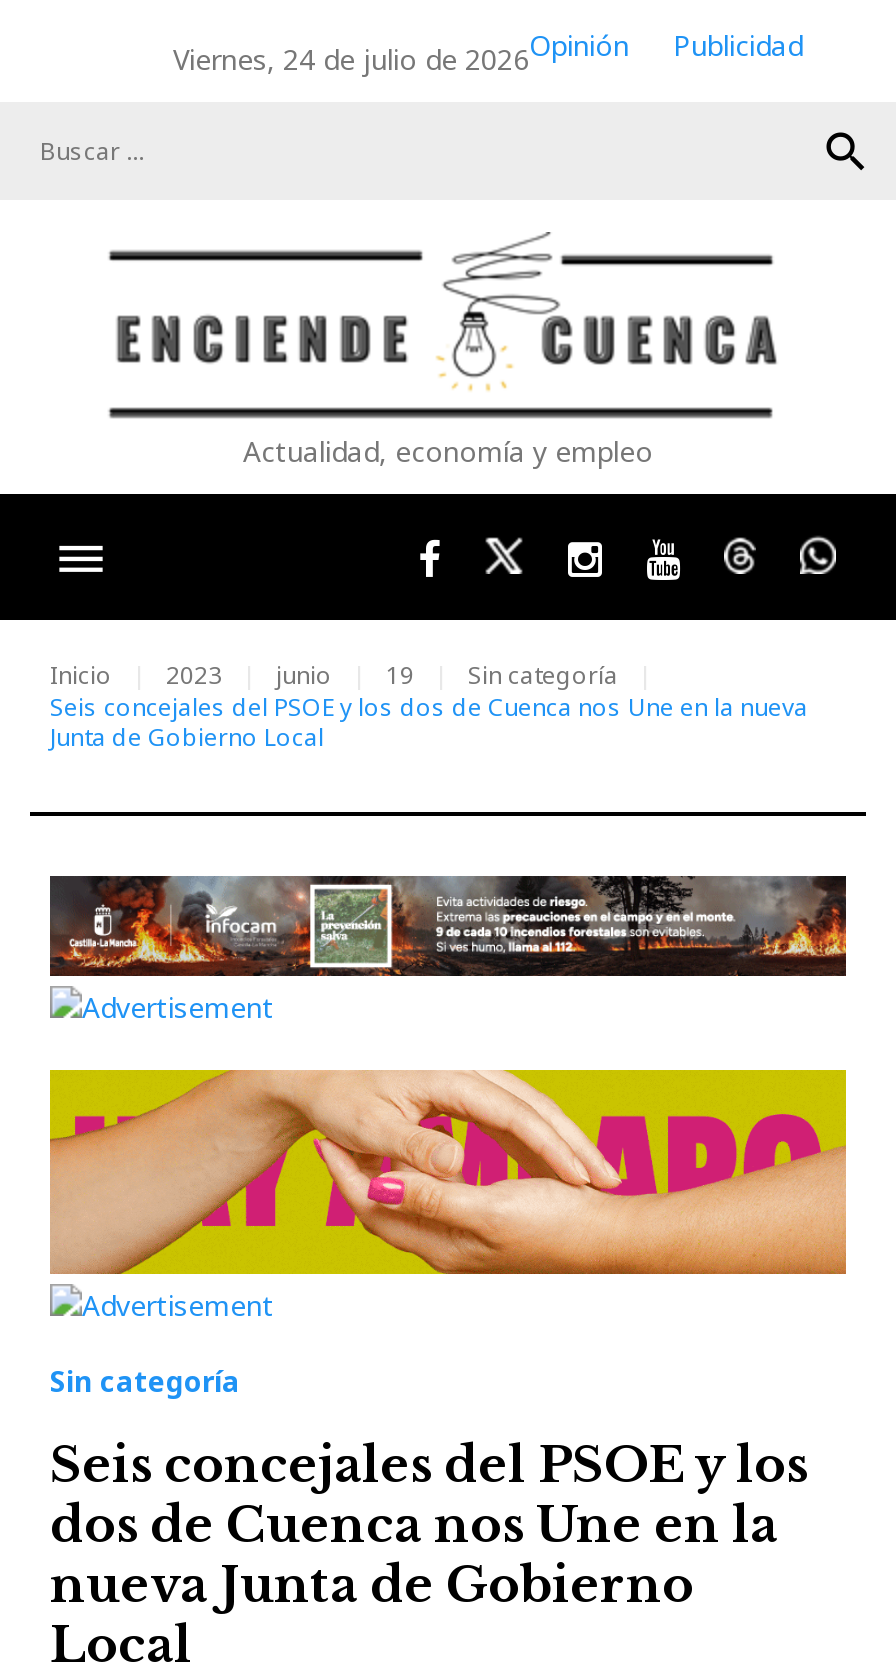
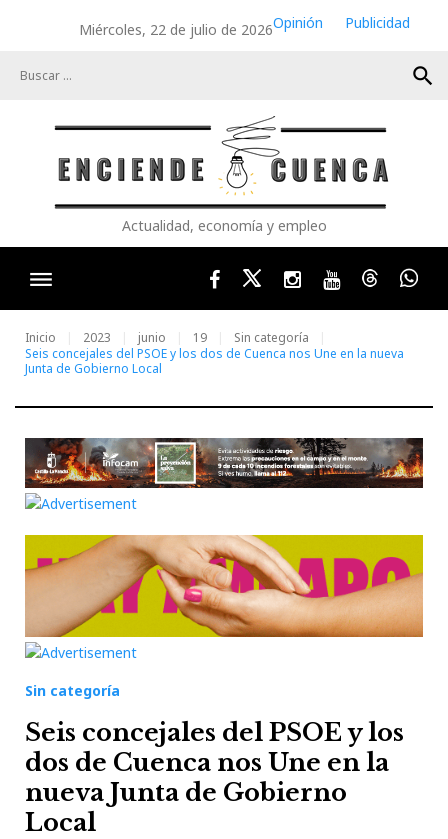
- Viernes, 24 de julio de 2026Opinión
+ Miércoles, 22 de julio de 2026Opinión
